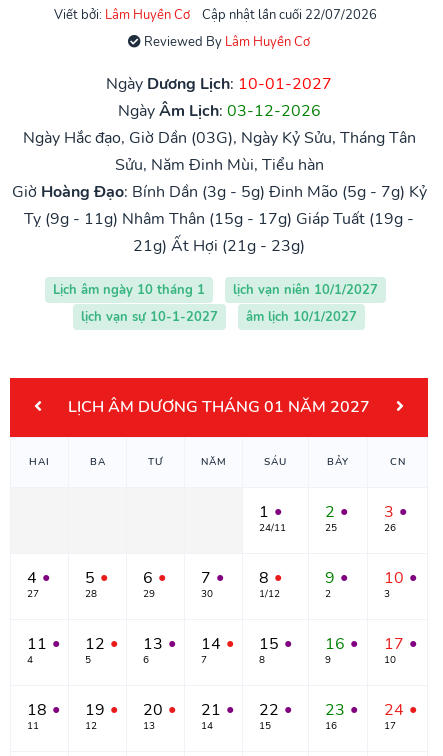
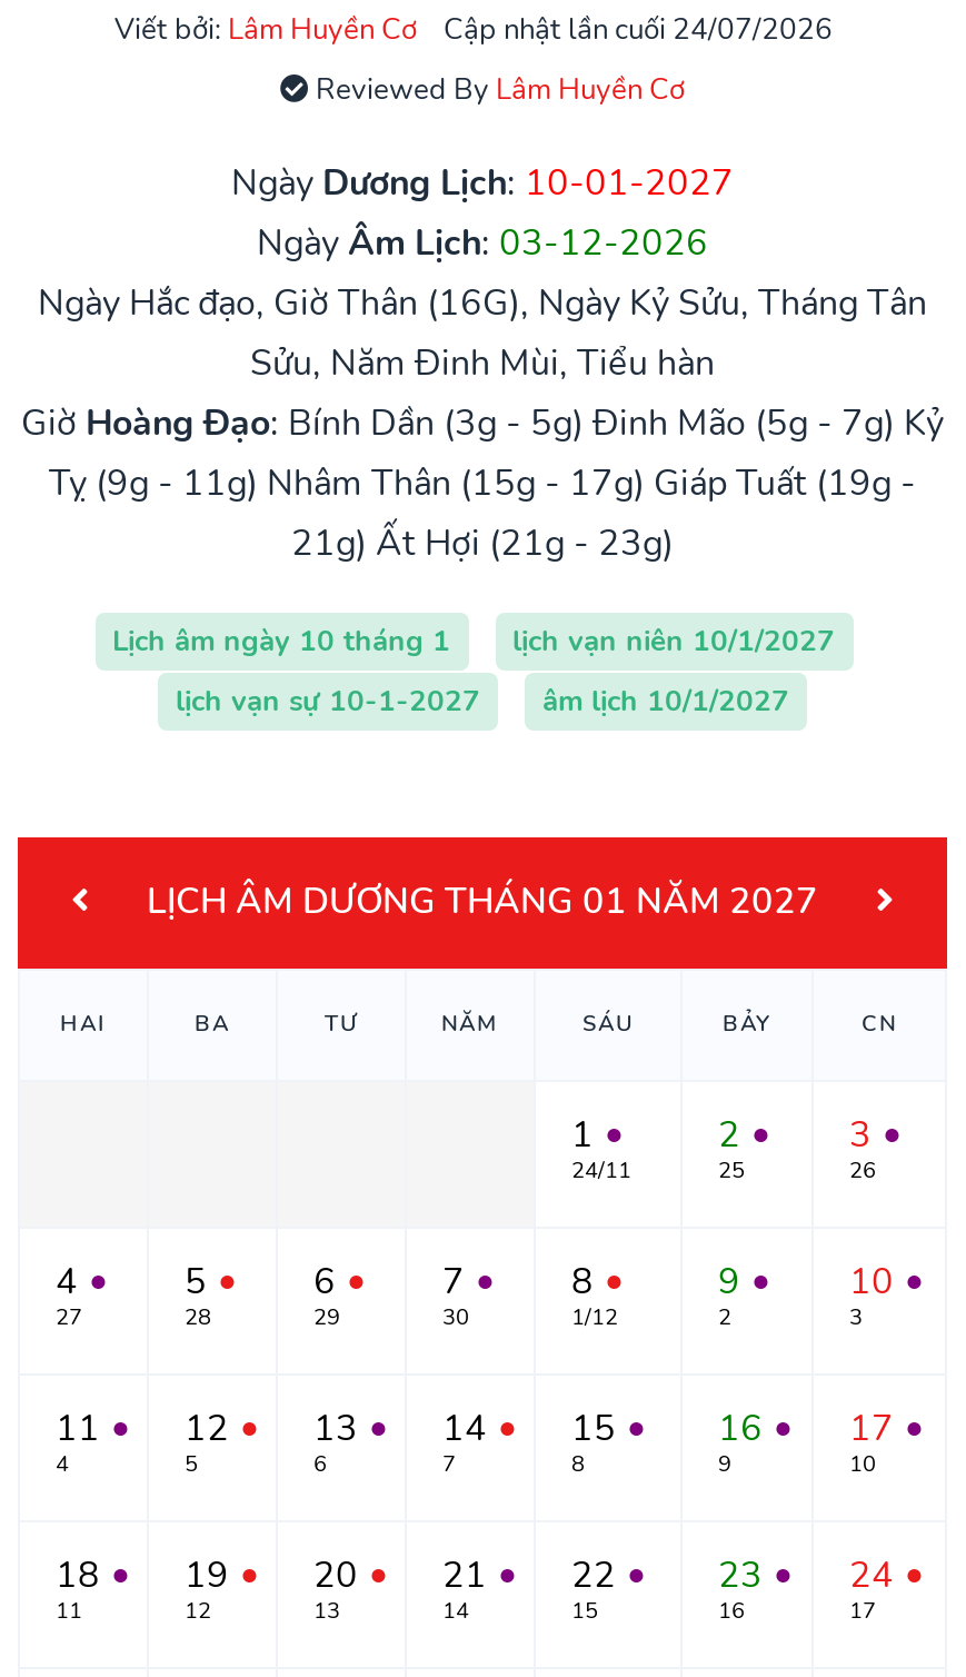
- Cập nhật lần cuối 22/07/2026
+ Cập nhật lần cuối 24/07/2026

- Ngày Hắc đạo, Giờ Dần (03G), Ngày Kỷ Sửu, Tháng Tân
+ Ngày Hắc đạo, Giờ Thân (16G), Ngày Kỷ Sửu, Tháng Tân
